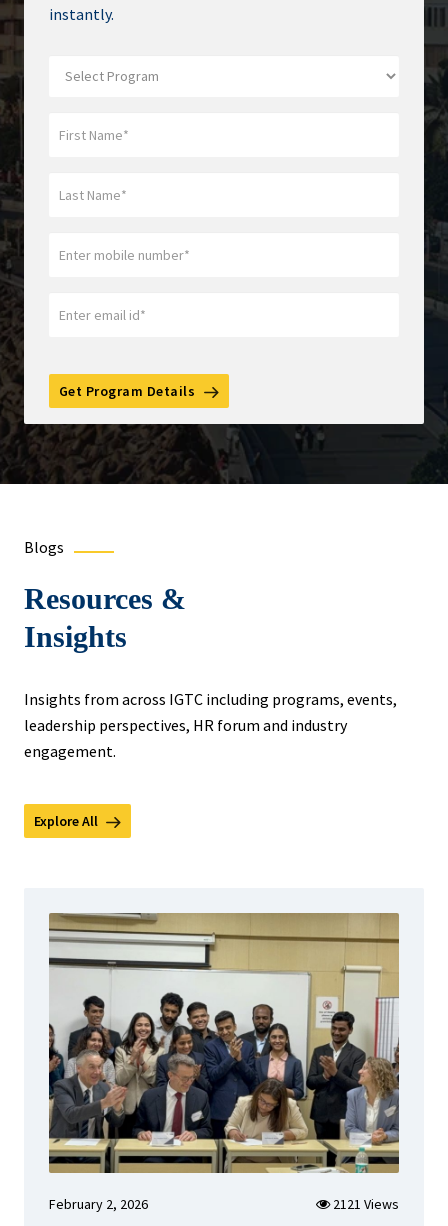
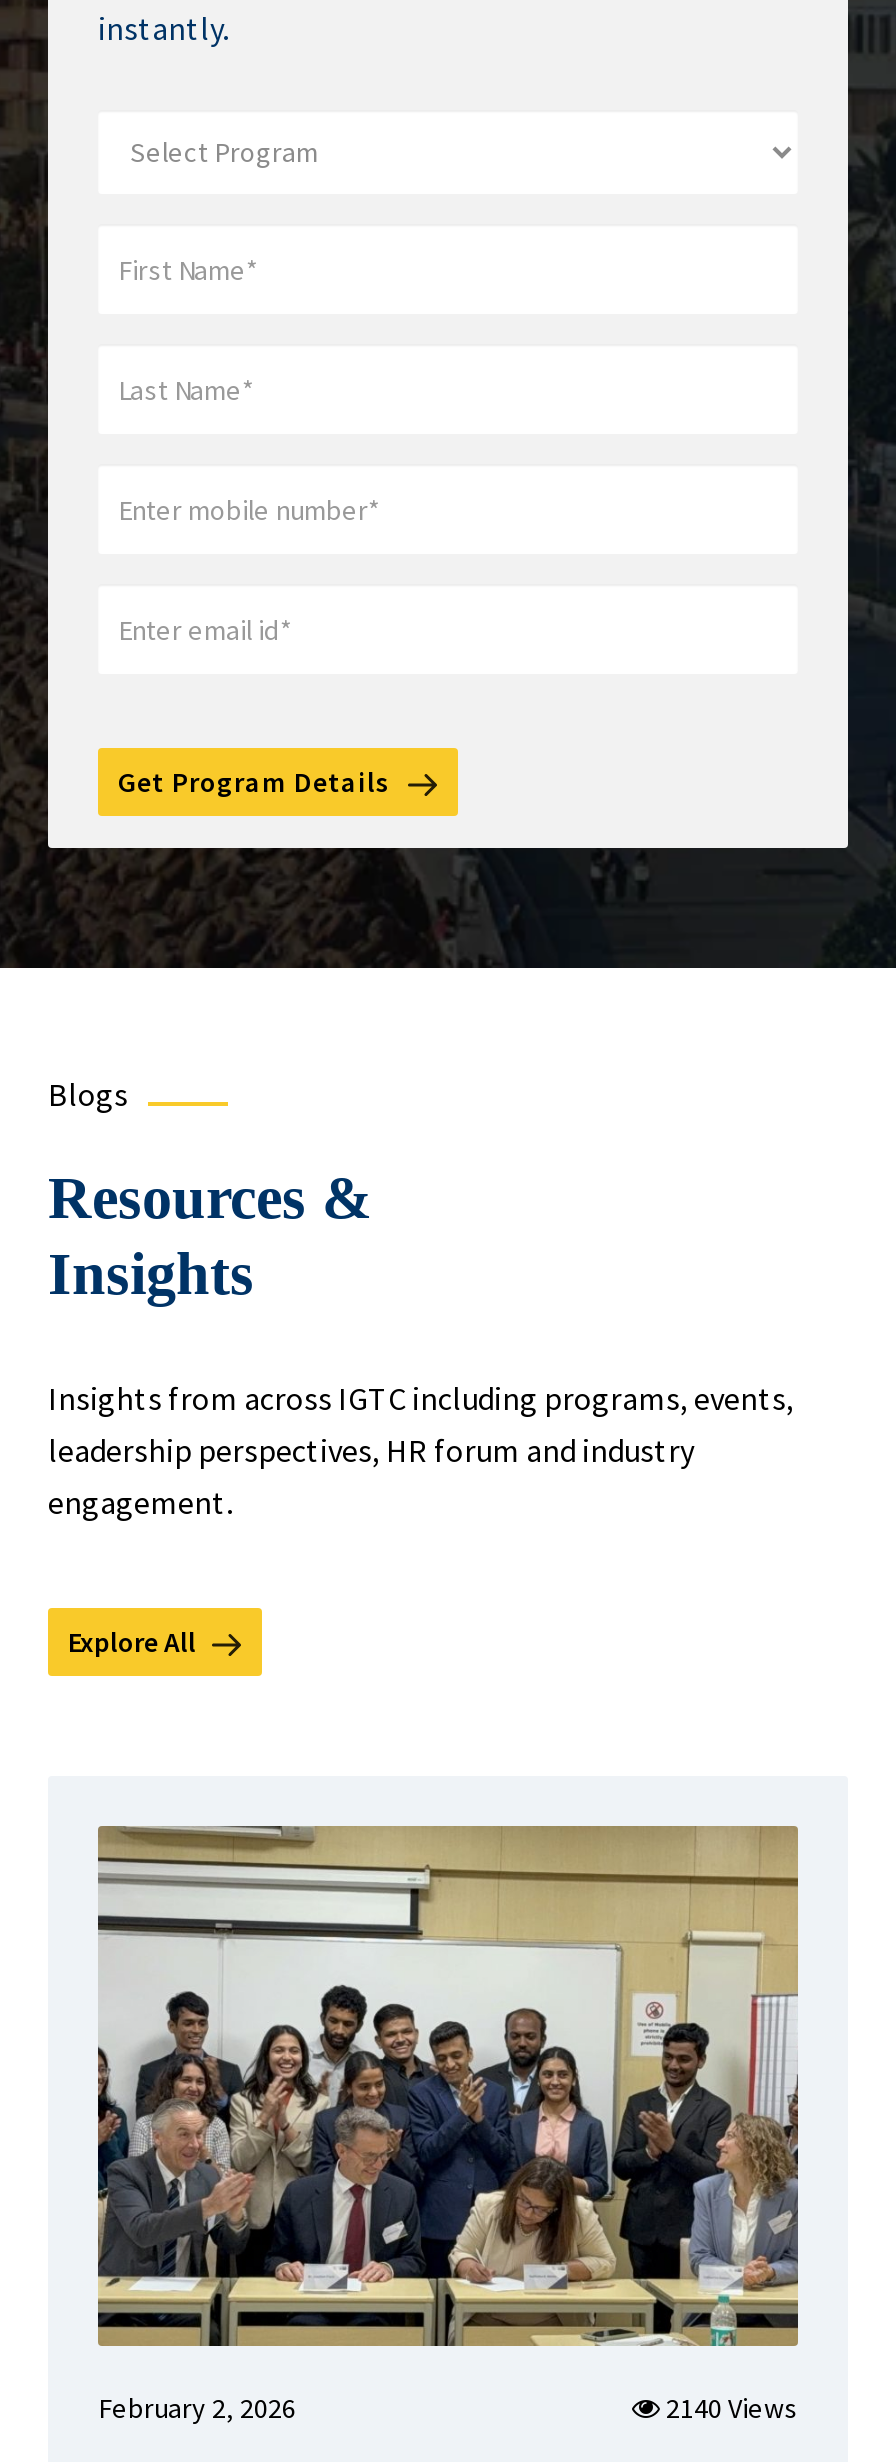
- 2121 Views
+ 2140 Views
